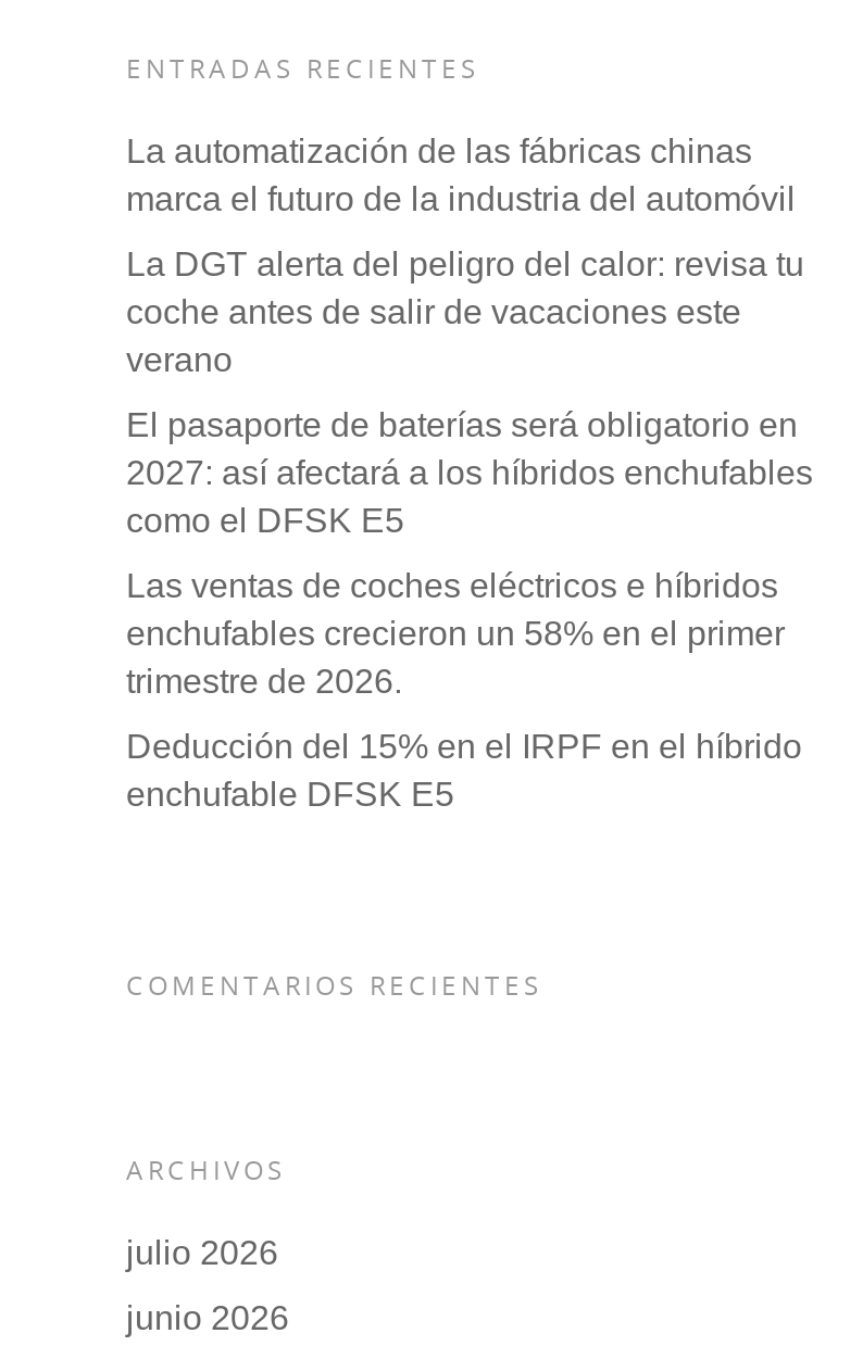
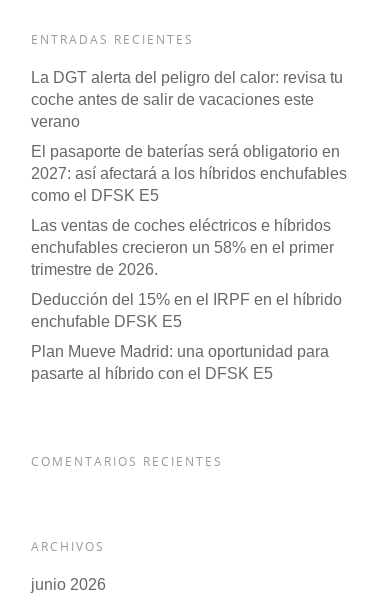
- La automatización de las fábricas chinas
- marca el futuro de la industria del automóvil

moved up: La DGT alerta del peligro del calor: revisa tu | coche antes de salir de vacaciones este | verano | ... | Deducción del 15% en el IRPF en el híbrido | enchufable DFSK E5

+ Plan Mueve Madrid: una oportunidad para
+ pasarte al híbrido con el DFSK E5

- julio 2026
